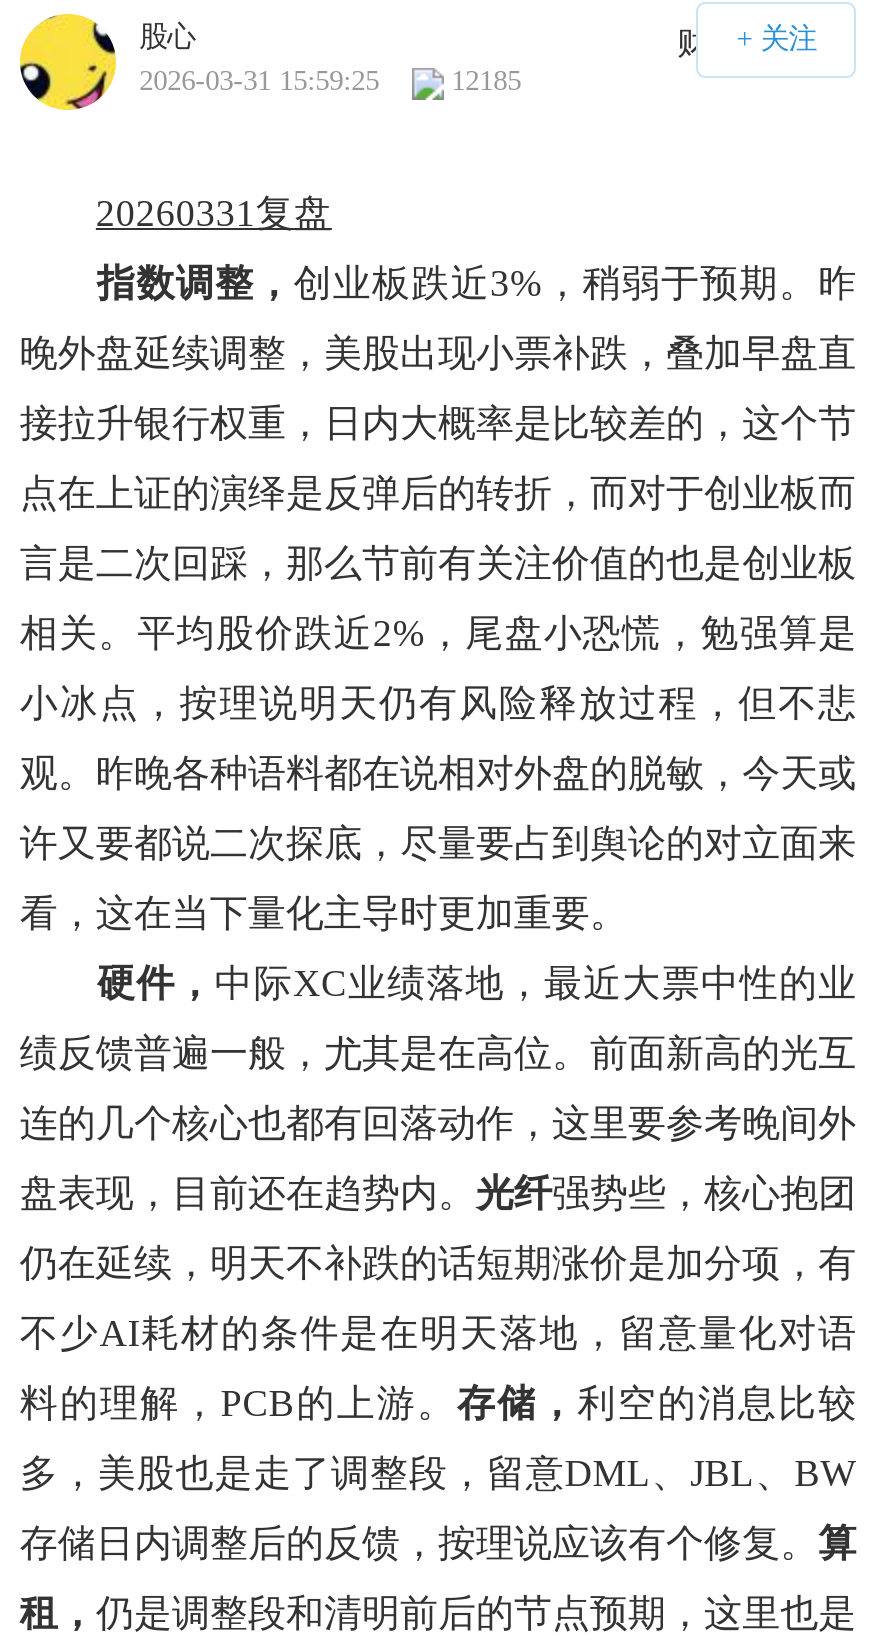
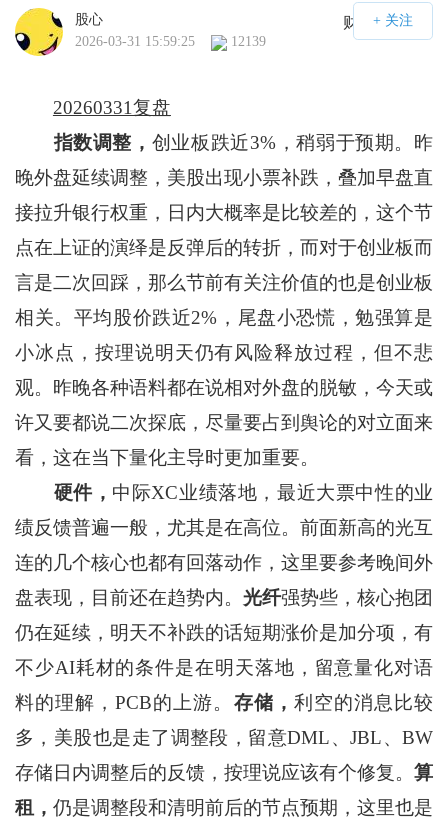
- 2026-03-31 15:59:25 12185
+ 2026-03-31 15:59:25 12139
